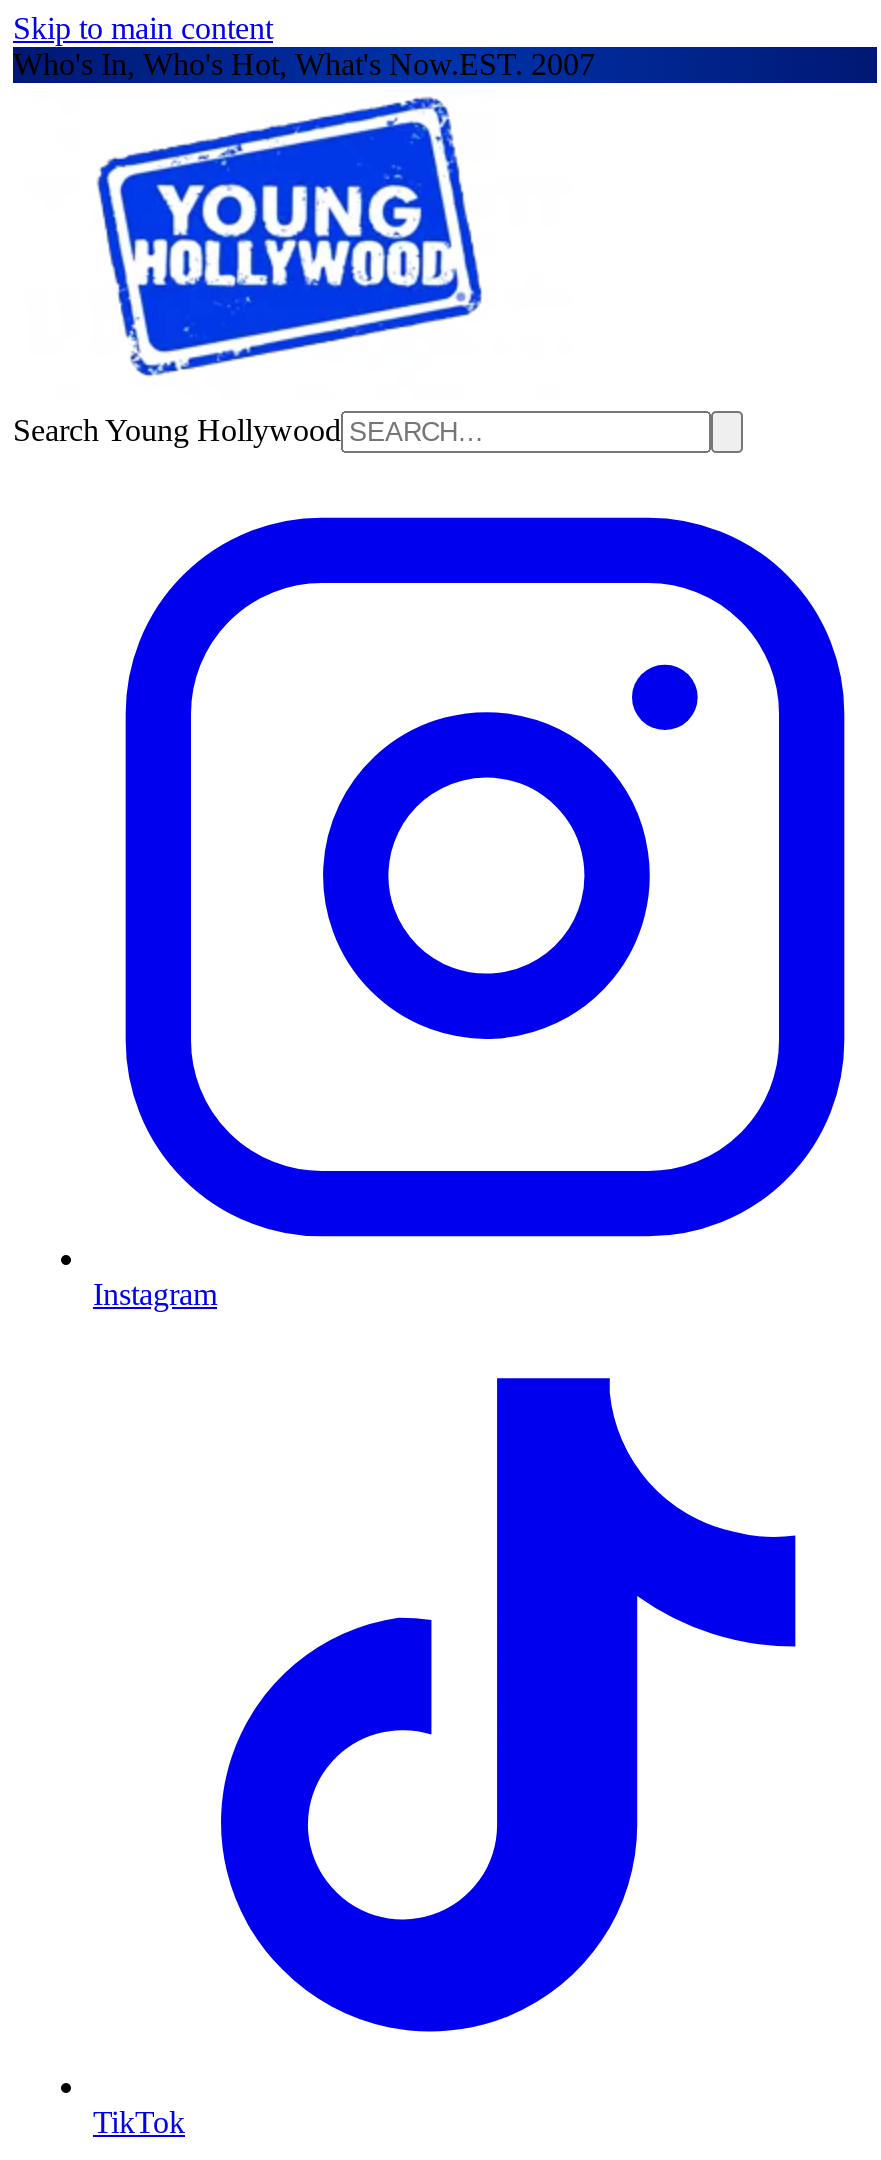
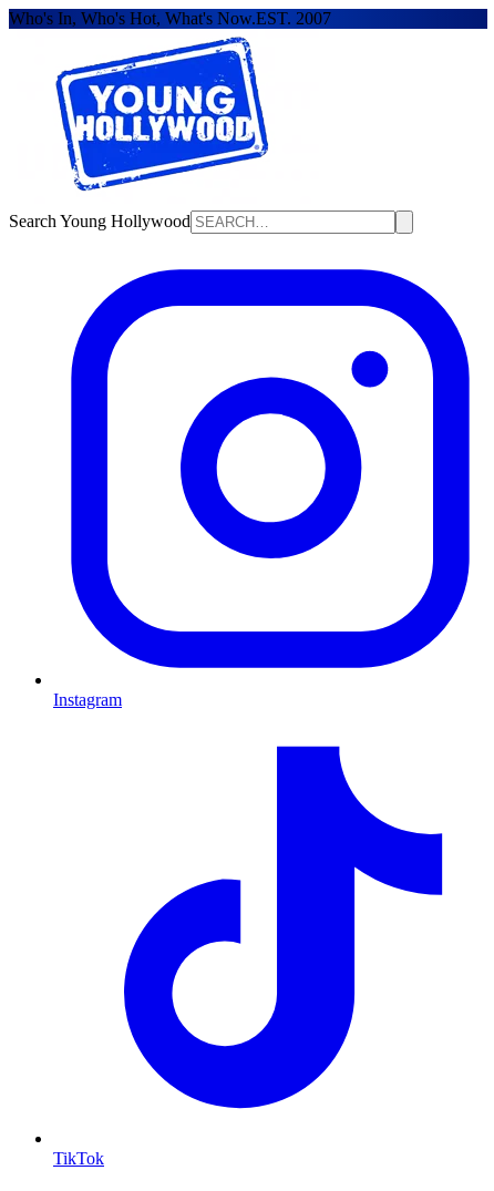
- Skip to main content
